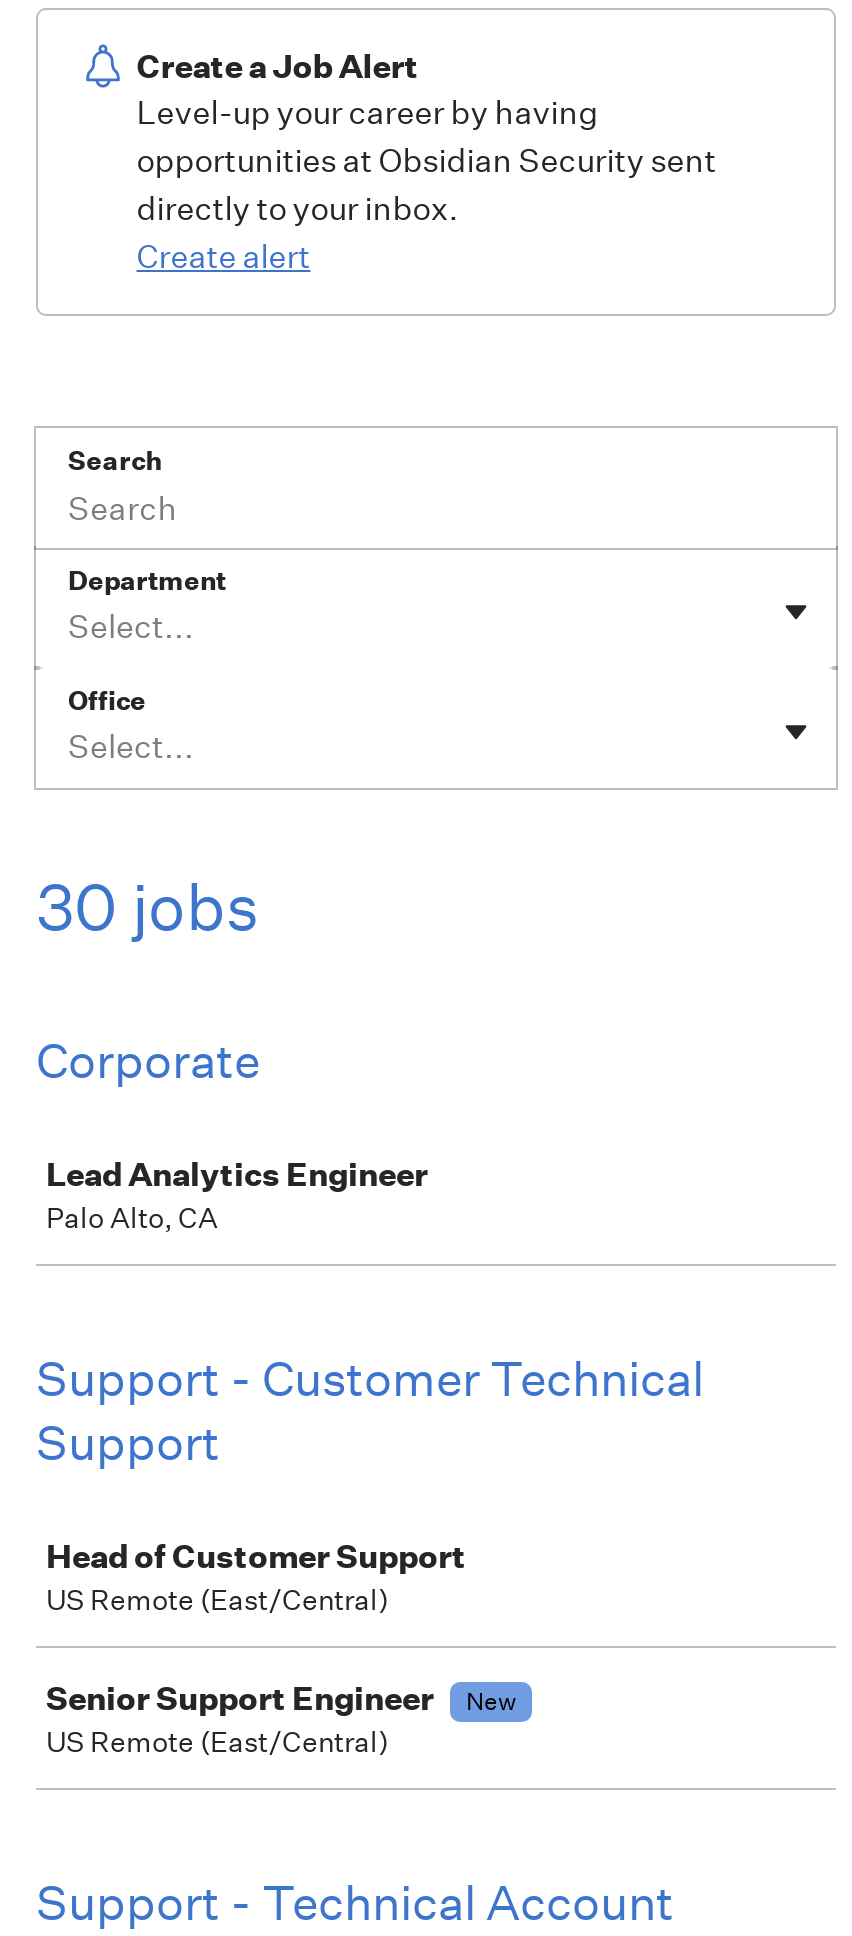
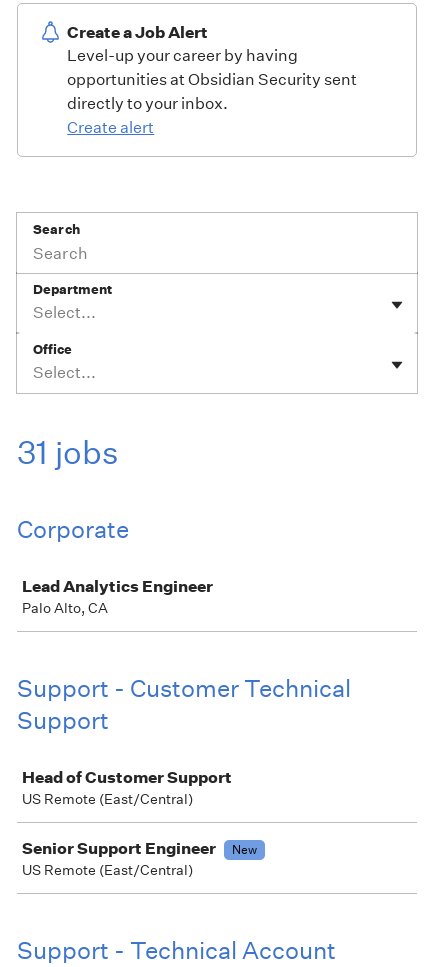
- 30 jobs
+ 31 jobs
